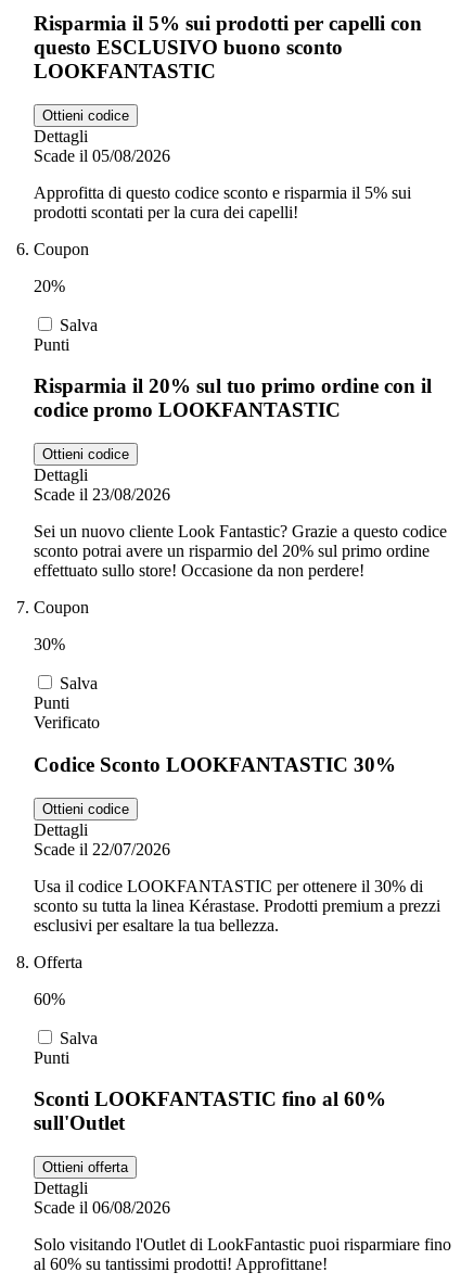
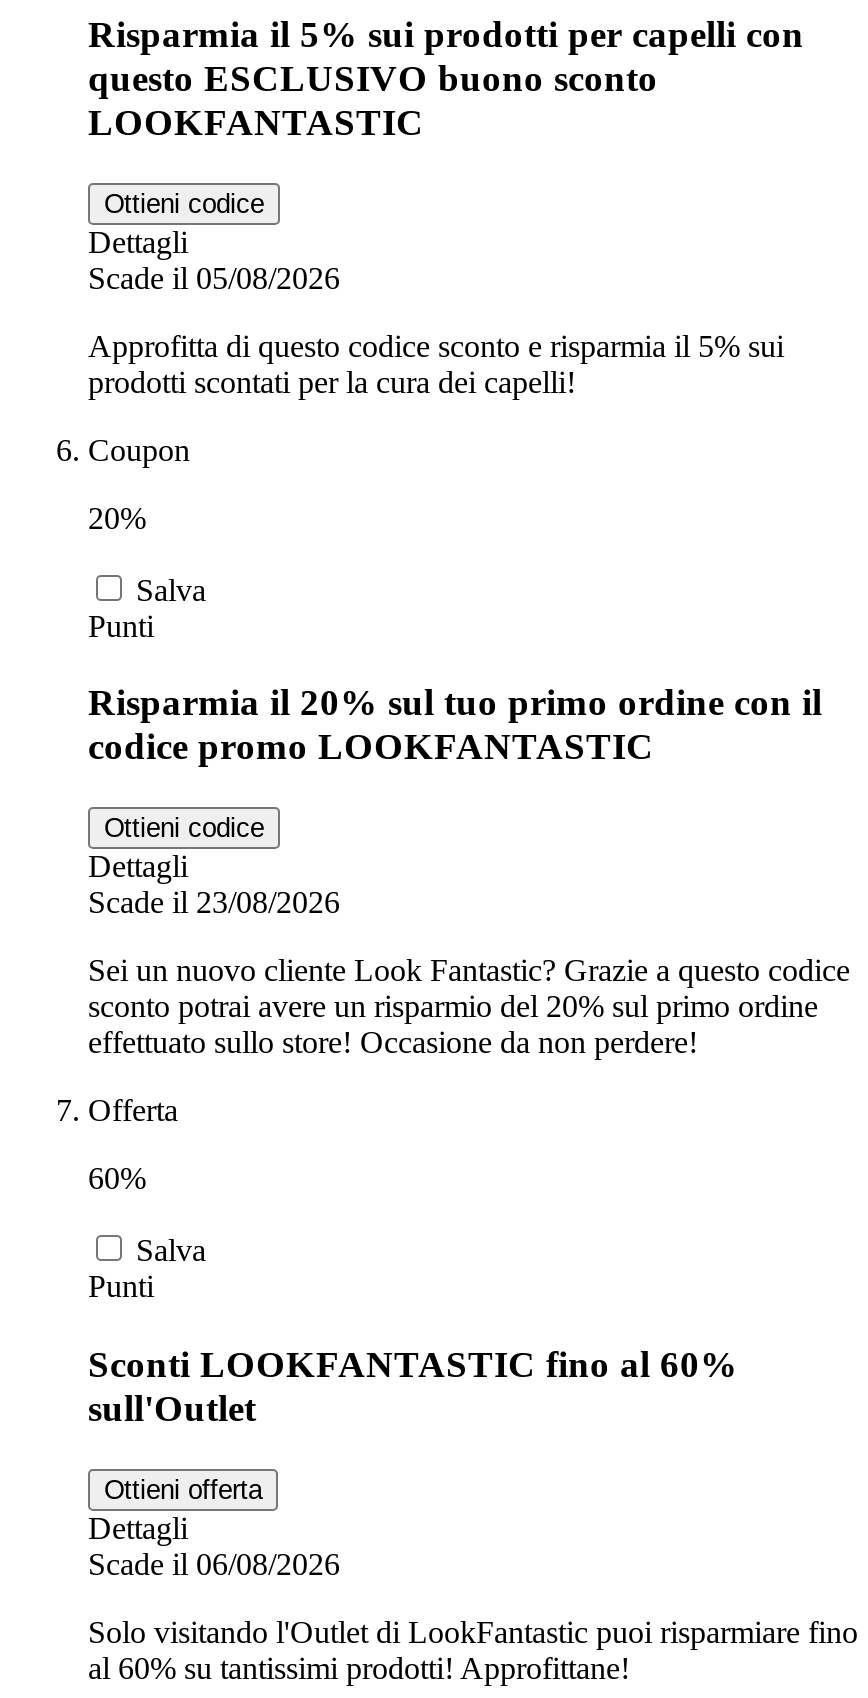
- Coupon
- 30%
- Salva
- Punti
- Verificato
- Codice Sconto LOOKFANTASTIC 30%
- Ottieni codice
- Dettagli
- Scade il 22/07/2026
- Usa il codice LOOKFANTASTIC per ottenere il 30% di
- sconto su tutta la linea Kérastase. Prodotti premium a prezzi
- esclusivi per esaltare la tua bellezza.
